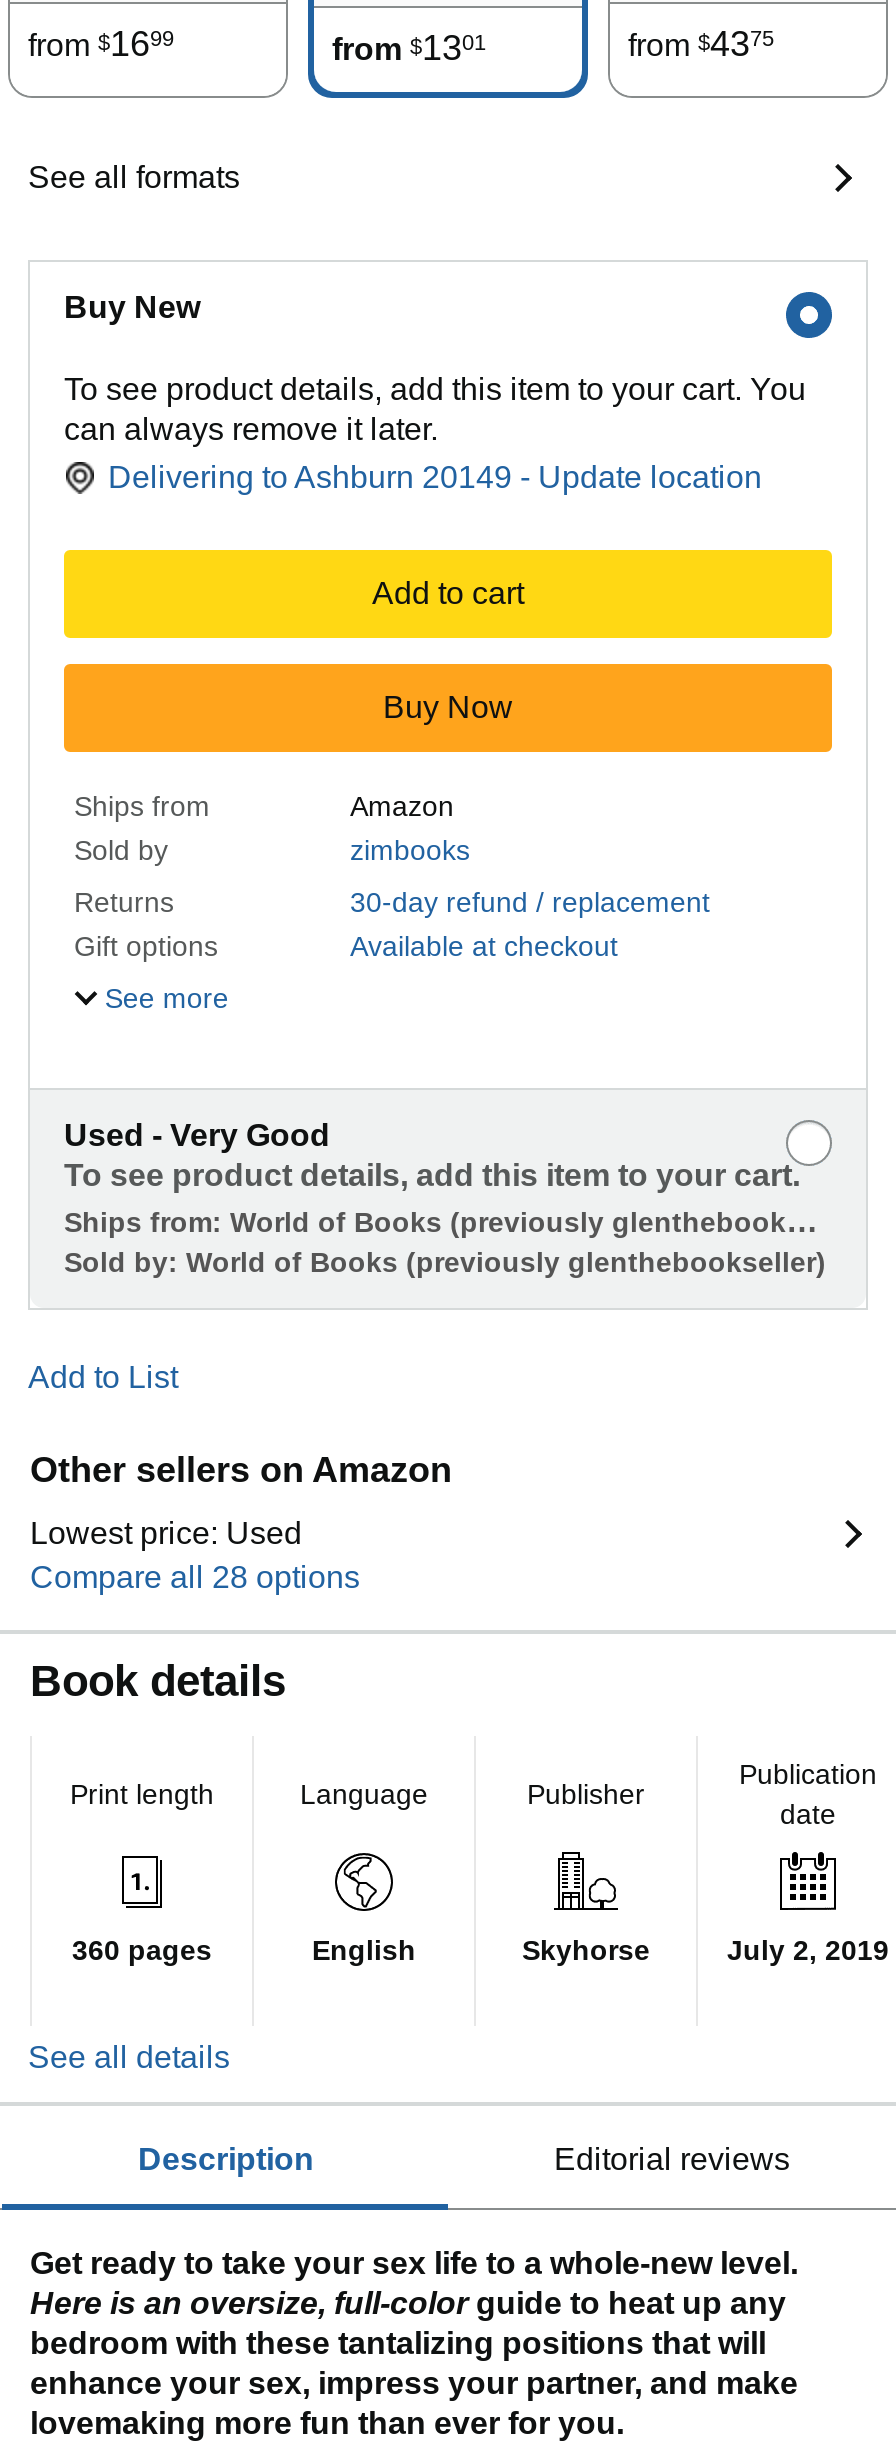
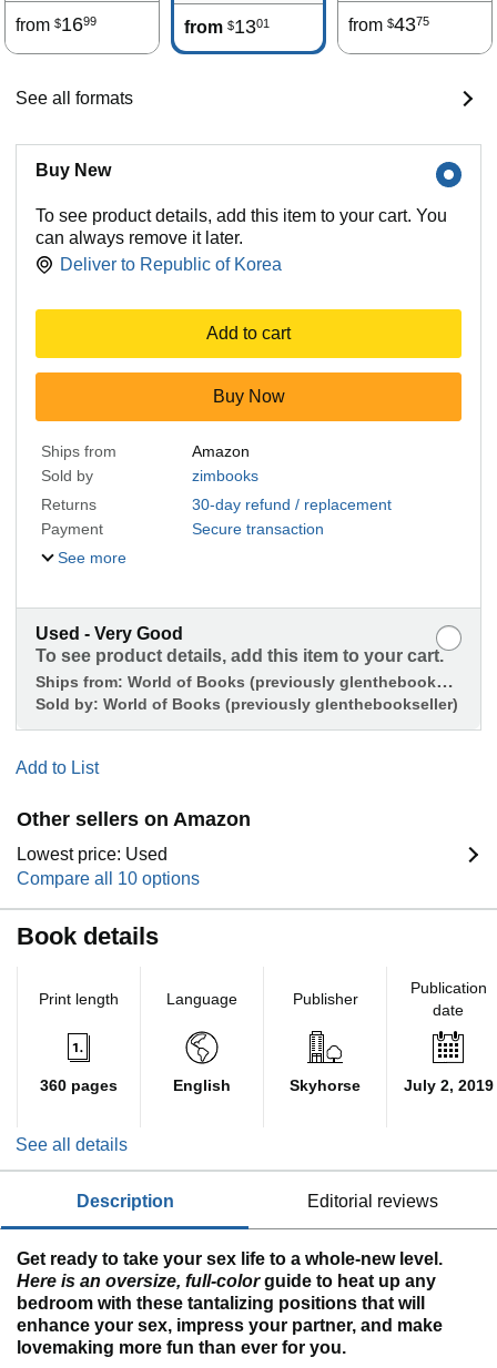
- Delivering to Ashburn 20149 - Update location
+ Deliver to Republic of Korea

- Gift options
- Available at checkout
+ Payment
+ Secure transaction

- Compare all 28 options
+ Compare all 10 options
